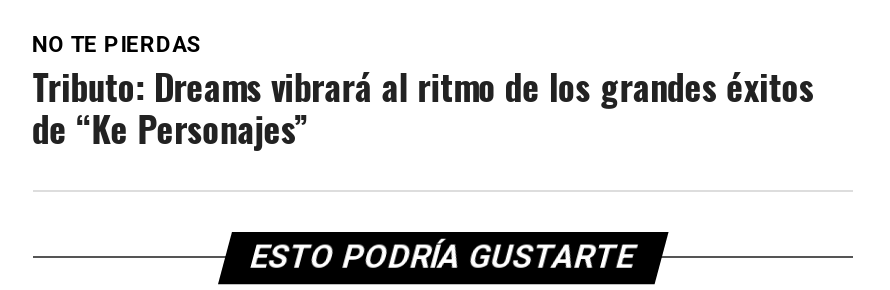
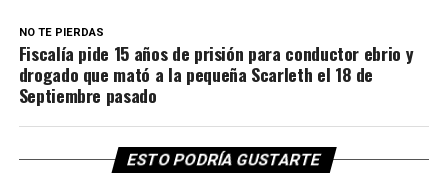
- Tributo: Dreams vibrará al ritmo de los grandes éxitos
- de “Ke Personajes”
+ Fiscalía pide 15 años de prisión para conductor ebrio y
+ drogado que mató a la pequeña Scarleth el 18 de
+ Septiembre pasado
